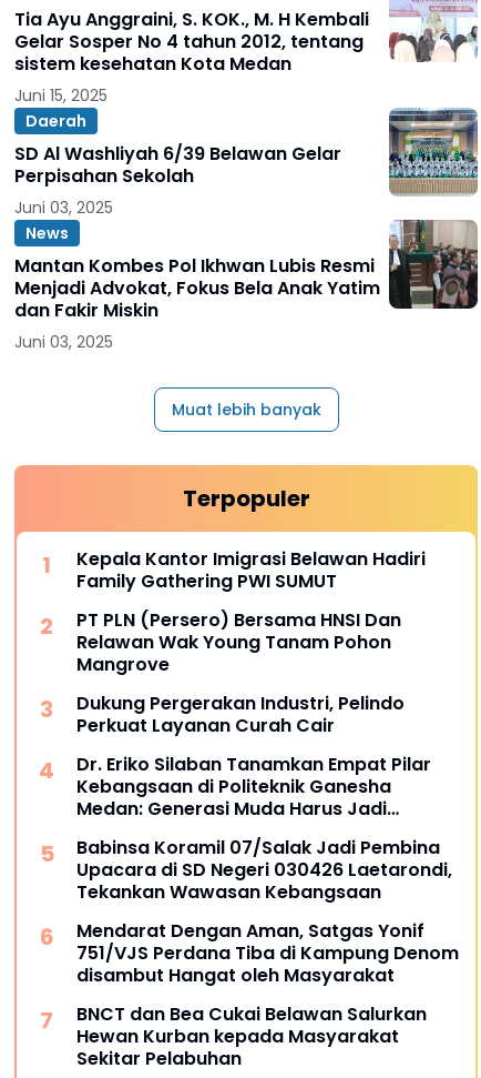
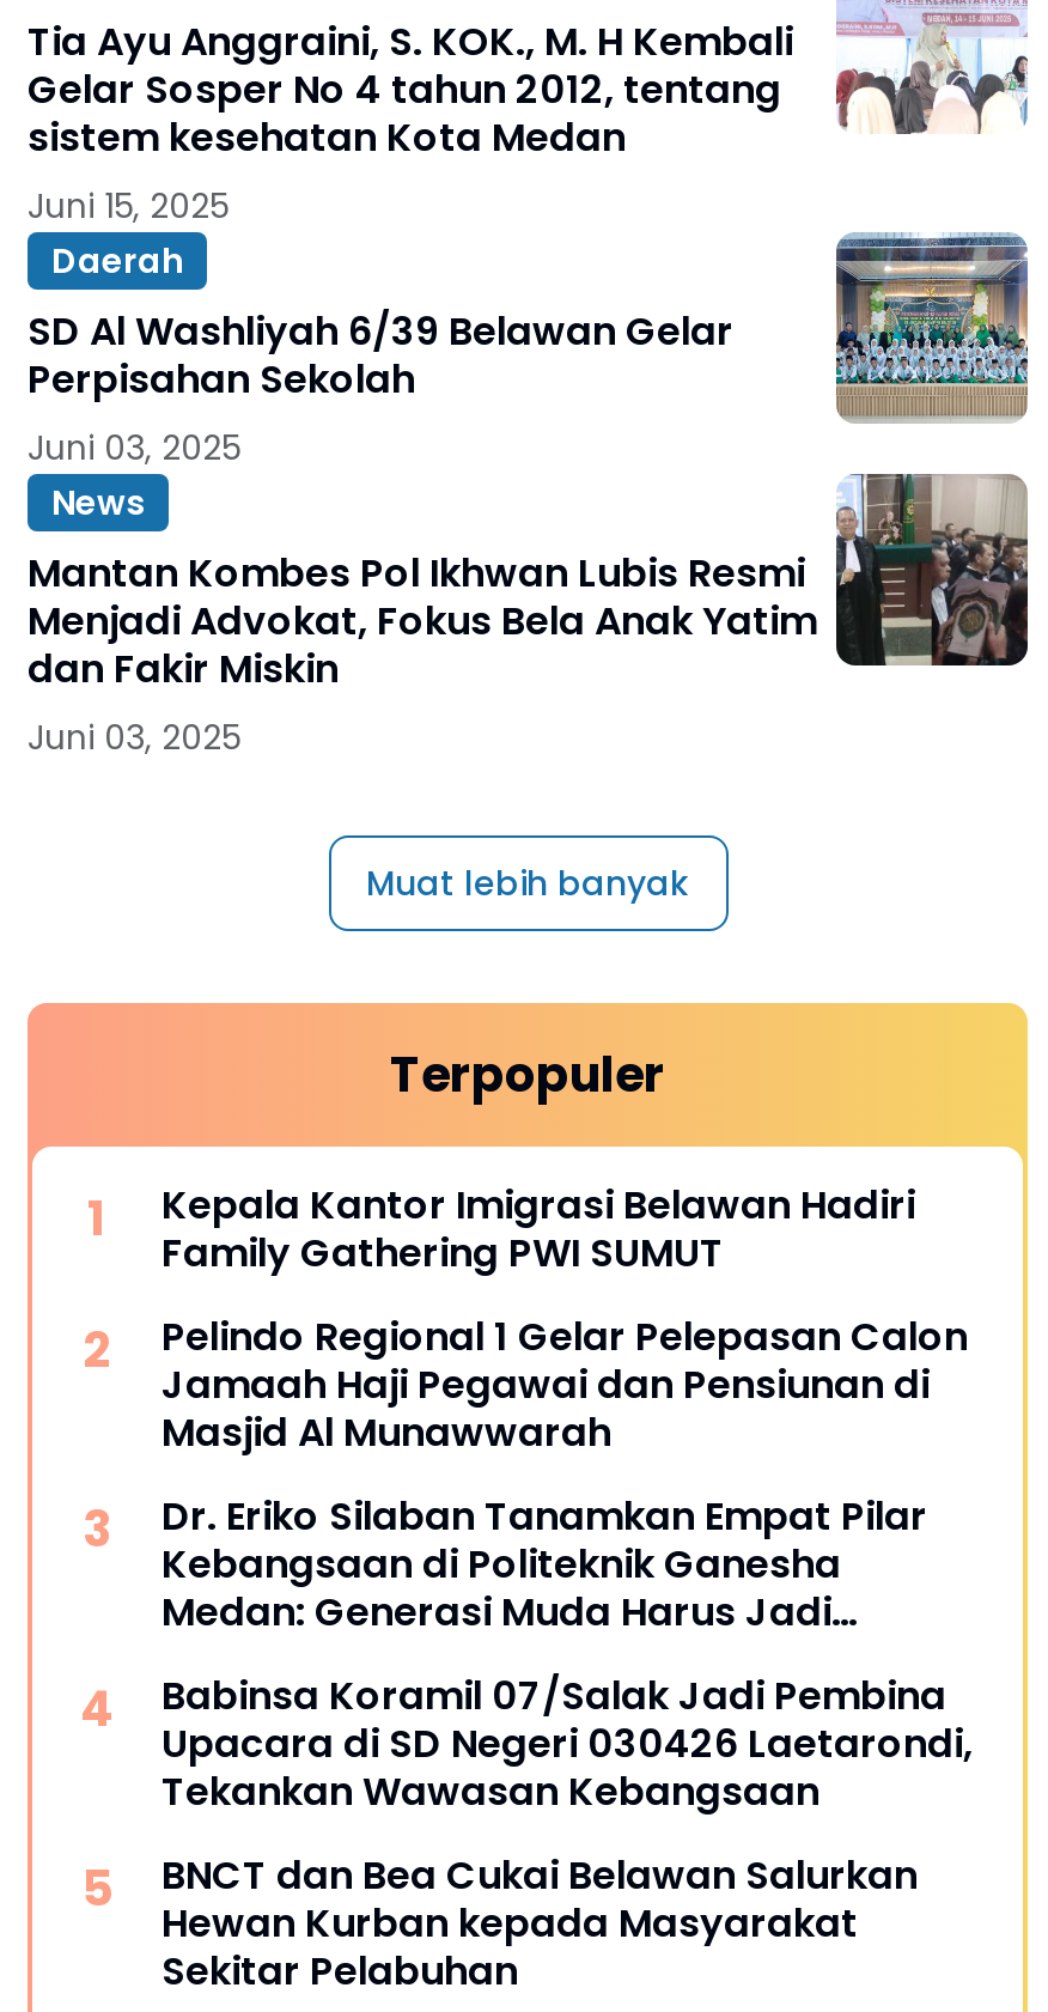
- PT PLN (Persero) Bersama HNSI Dan
- Relawan Wak Young Tanam Pohon
- Mangrove
- Dukung Pergerakan Industri, Pelindo
- Perkuat Layanan Curah Cair
+ Pelindo Regional 1 Gelar Pelepasan Calon
+ Jamaah Haji Pegawai dan Pensiunan di
+ Masjid Al Munawwarah

- Mendarat Dengan Aman, Satgas Yonif
- 751/VJS Perdana Tiba di Kampung Denom
- disambut Hangat oleh Masyarakat
